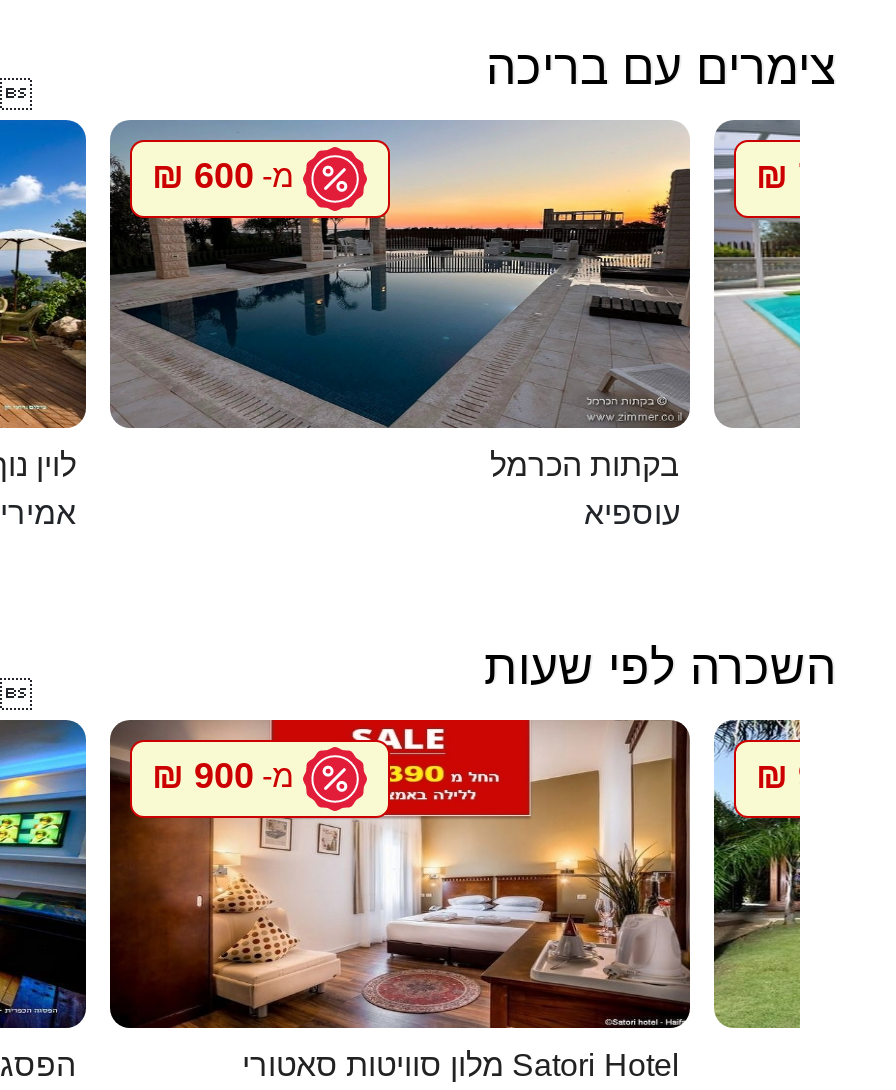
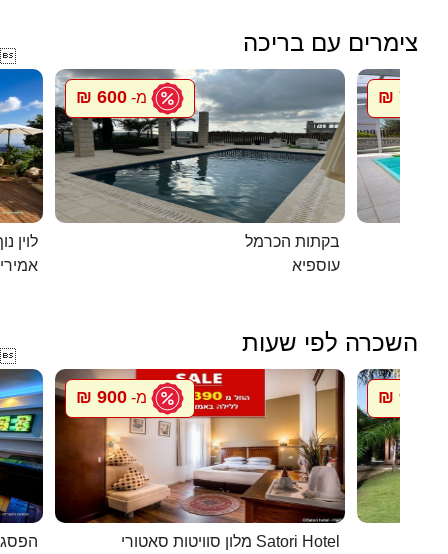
- [image]
+ [image]
